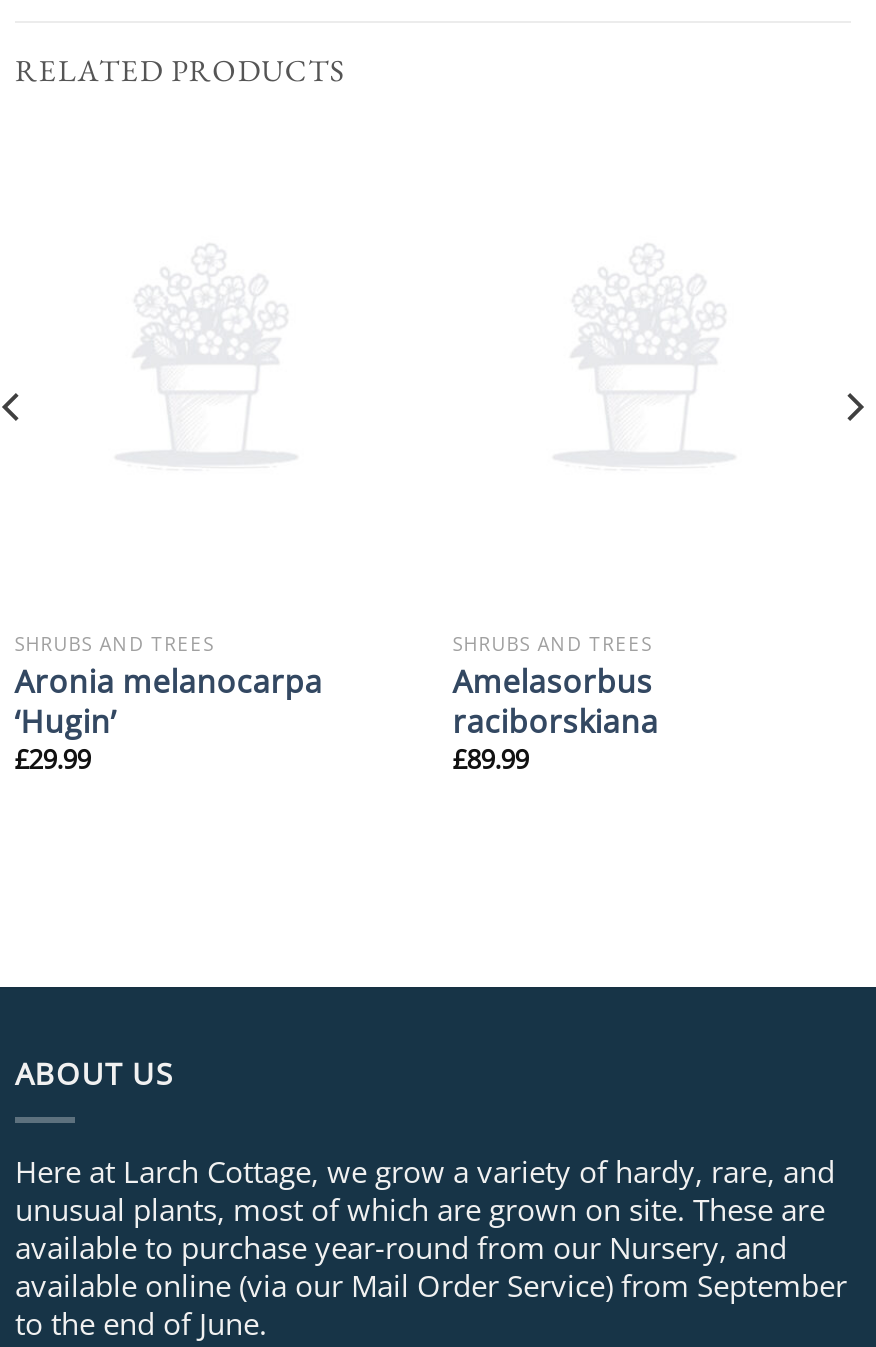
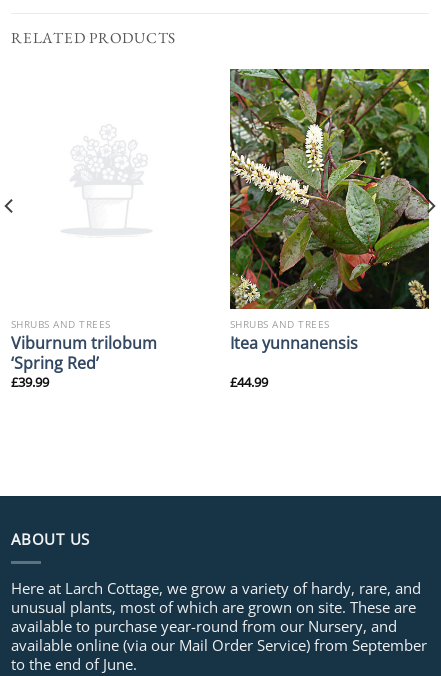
+ [image]

- Aronia melanocarpa
- ‘Hugin’
- £29.99
+ Viburnum trilobum
+ ‘Spring Red’
+ £39.99

- Amelasorbus
- raciborskiana
- £89.99
+ Itea yunnanensis
+ £44.99
